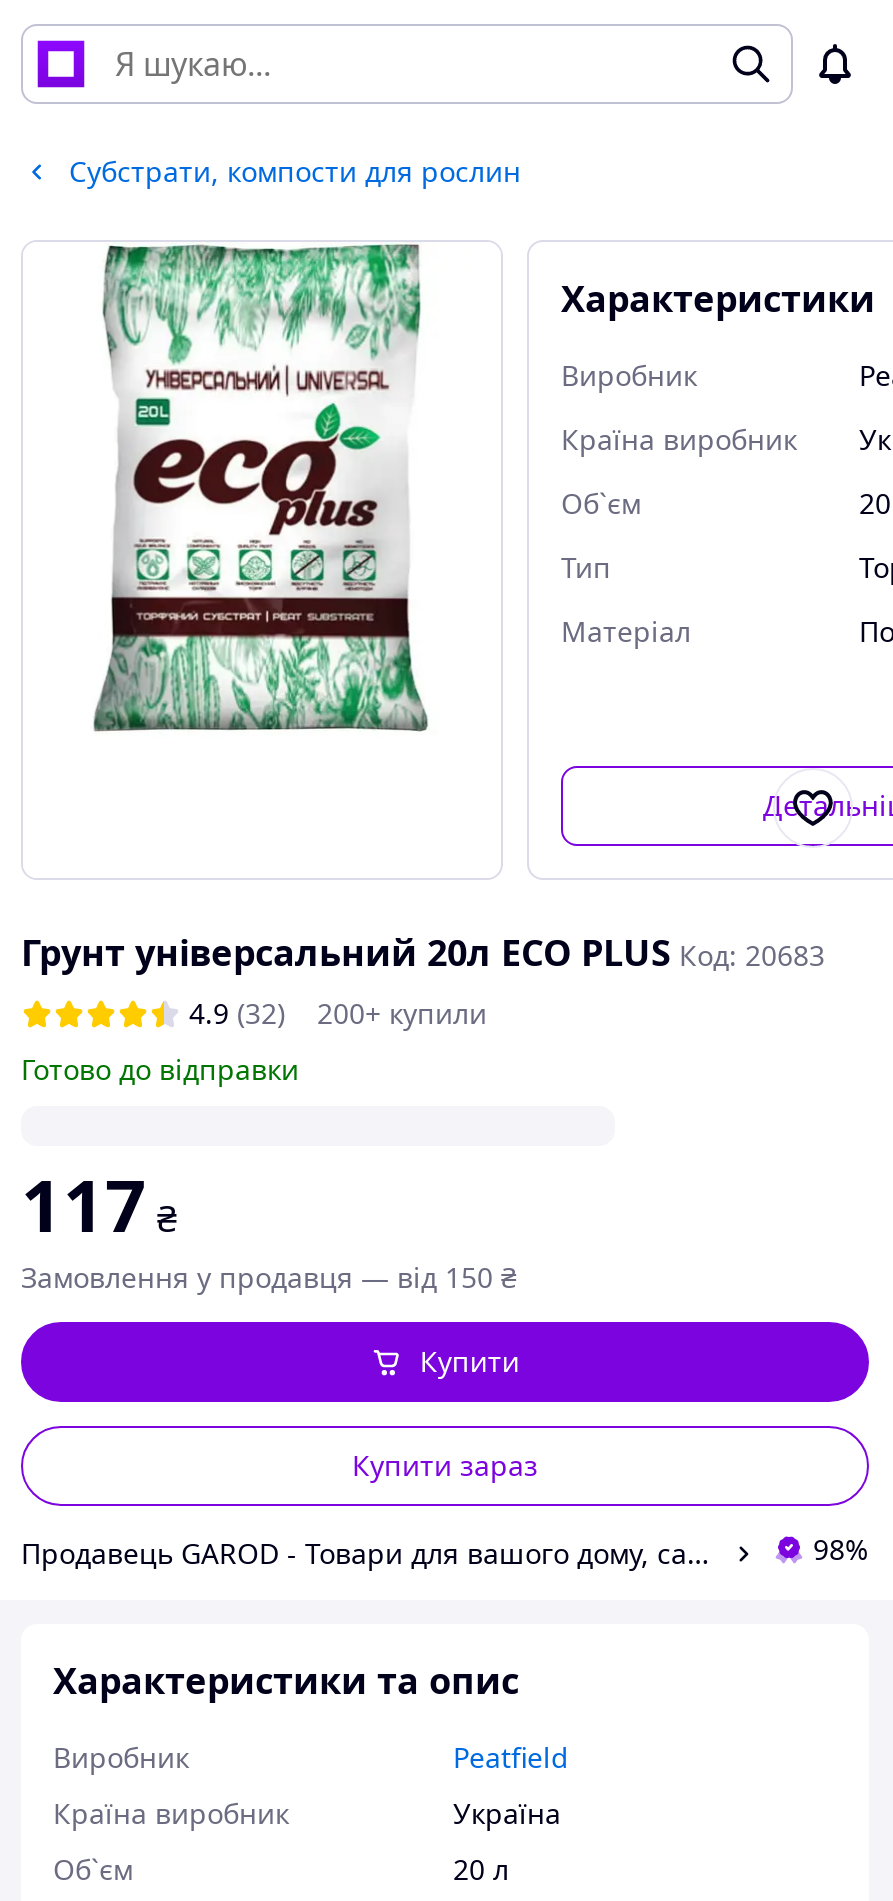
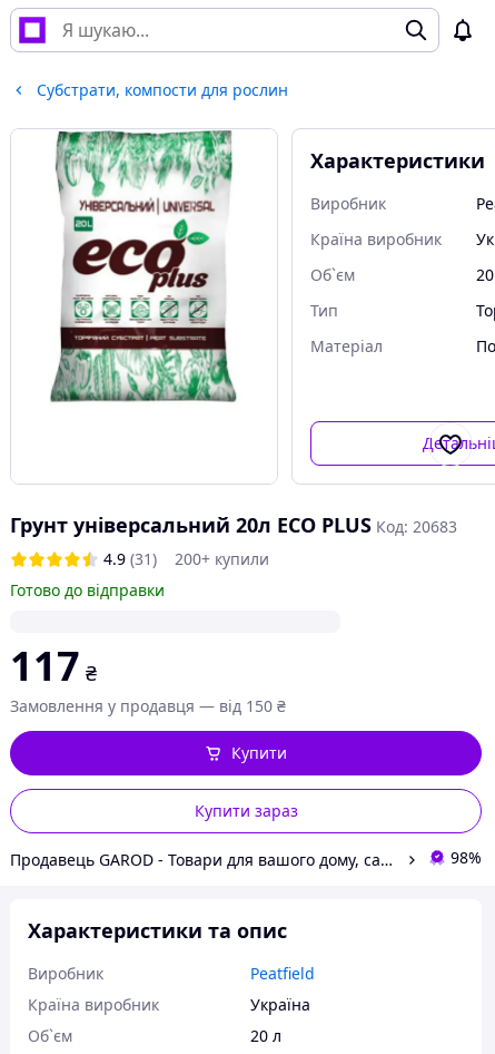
- 4.9 (32) 200+ купили
+ 4.9 (31) 200+ купили
